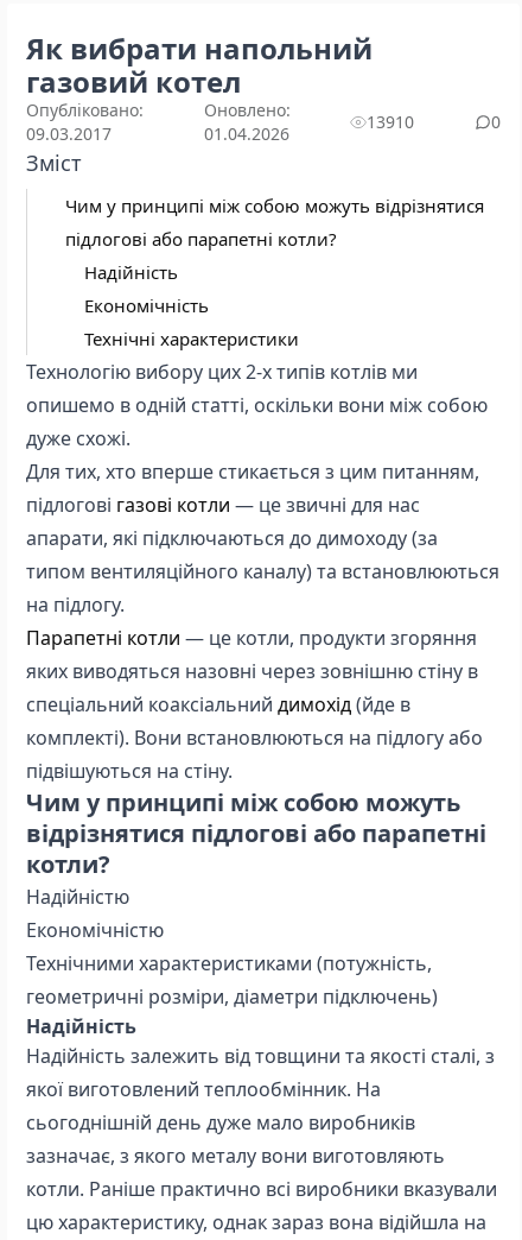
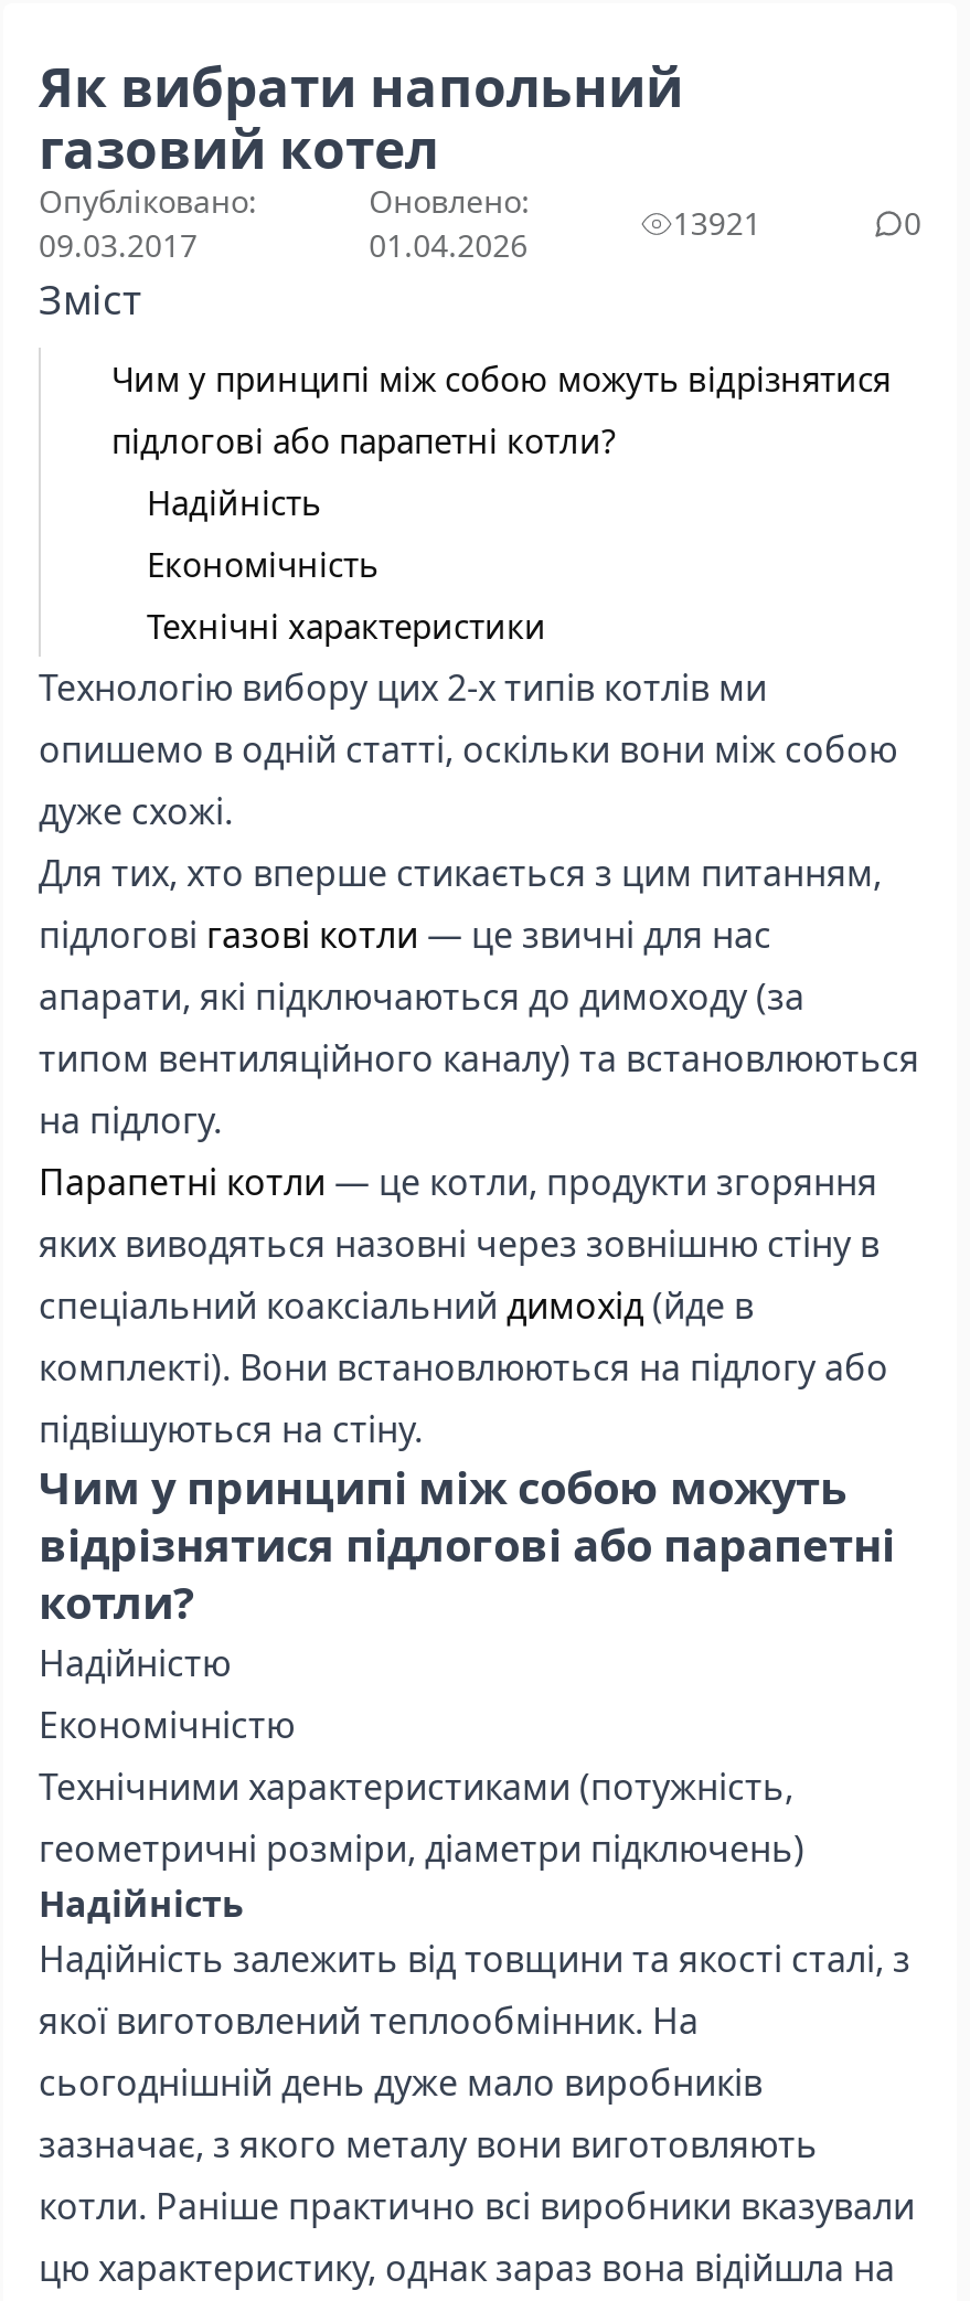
- 13910
+ 13921
